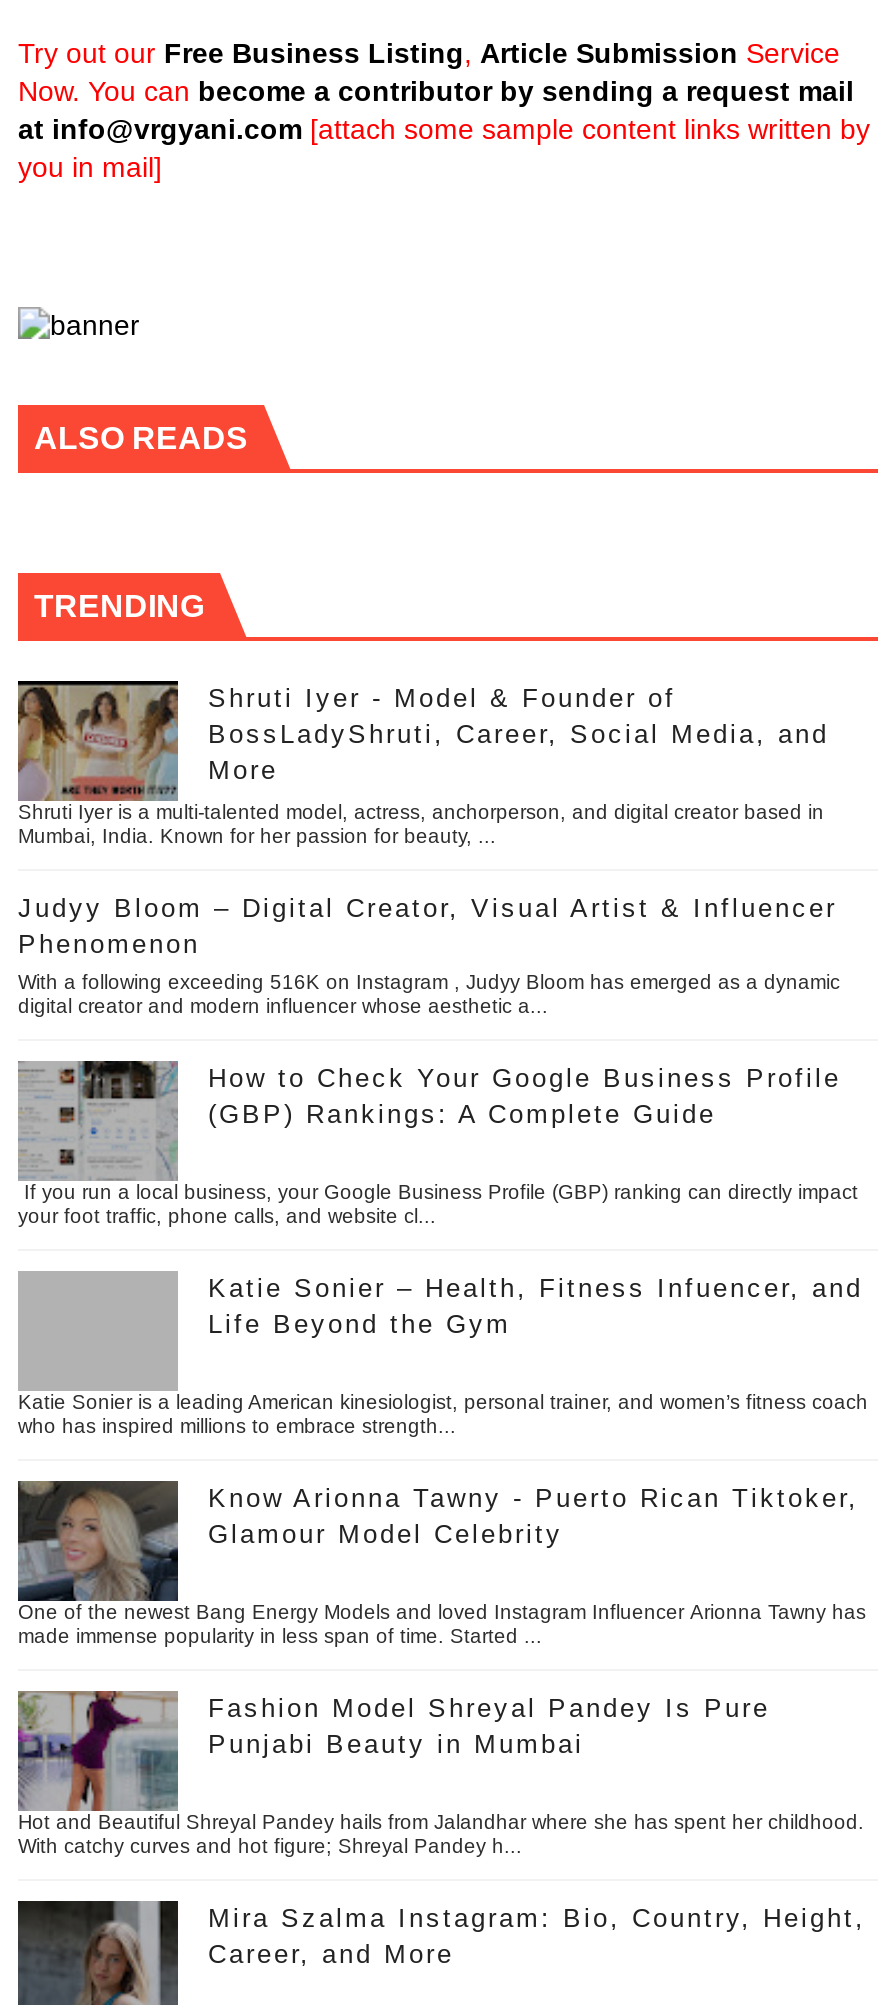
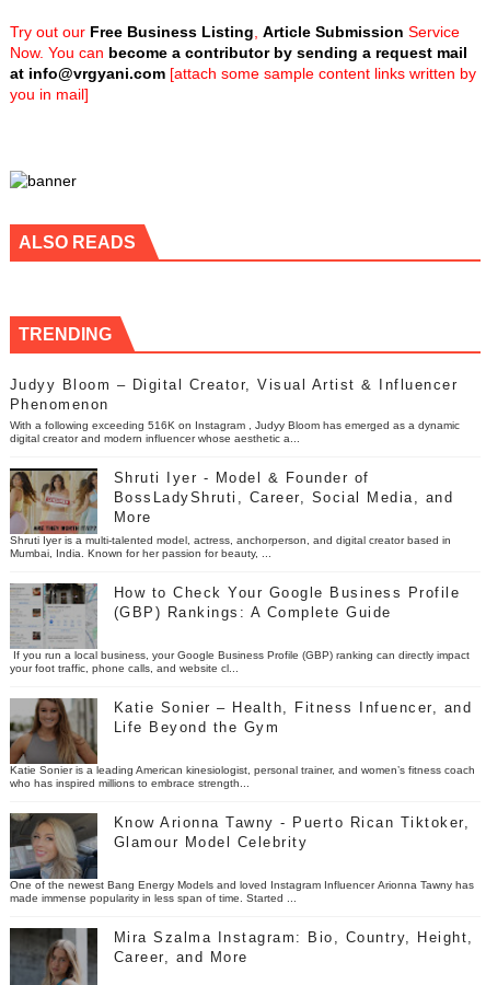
moved down: [image] | Shruti Iyer - Model & Founder of | BossLadyShruti, Career, Social Media, and | More | Shruti Iyer is a multi-talented model, actress, anchorperson, and digital creator based in | Mumbai, India. Known for her passion for beauty, ...

moved up: Judyy Bloom – Digital Creator, Visual Artist & Influencer | Phenomenon | With a following exceeding 516K on Instagram , Judyy Bloom has emerged as a dynamic | digital creator and modern influencer whose aesthetic a...

+ [image]

- [image]
- Fashion Model Shreyal Pandey Is Pure
- Punjabi Beauty in Mumbai
- Hot and Beautiful Shreyal Pandey hails from Jalandhar where she has spent her childhood.
- With catchy curves and hot figure; Shreyal Pandey h...
